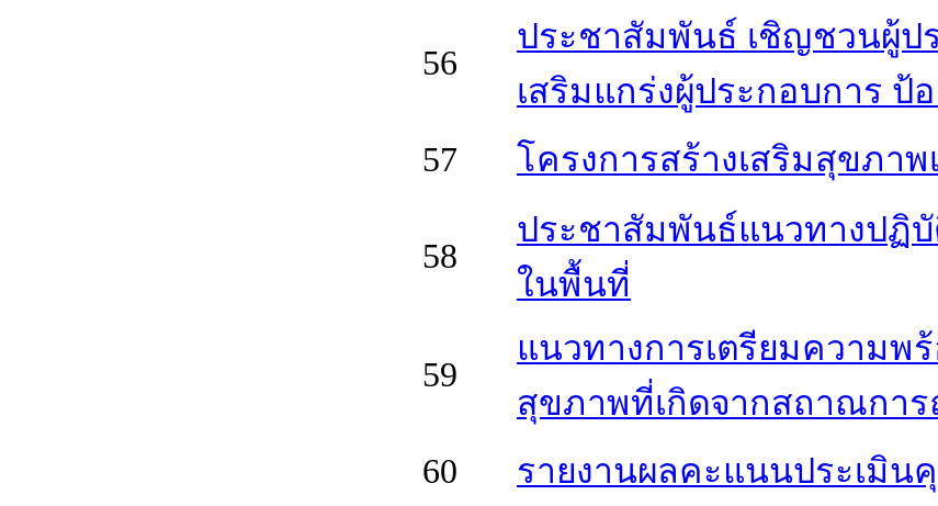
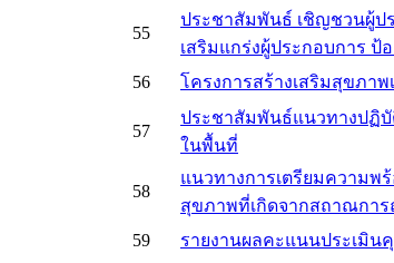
- 56
+ 55

- 57
+ 56

- 58
+ 57

- 59
+ 58

- 60
+ 59
